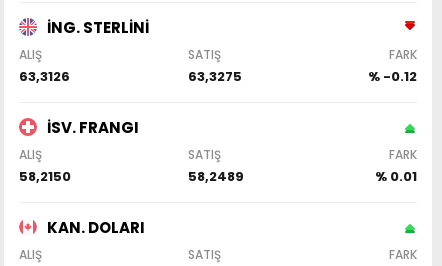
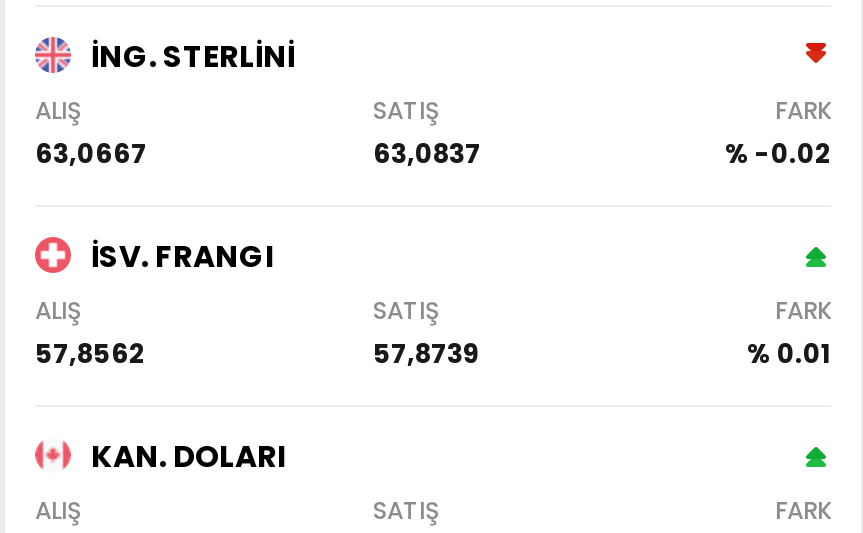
- 63,3126
+ 63,0667

- 63,3275
+ 63,0837

- % -0.12
+ % -0.02

- 58,2150
+ 57,8562

- 58,2489
+ 57,8739
